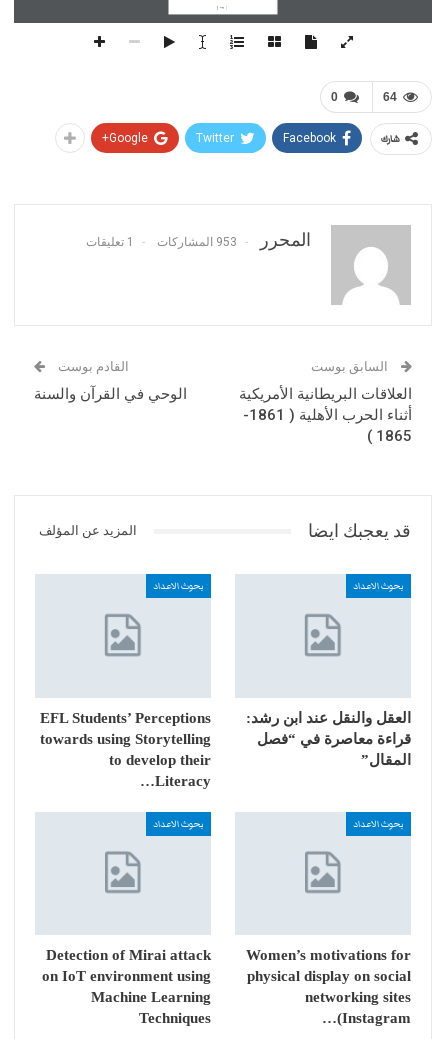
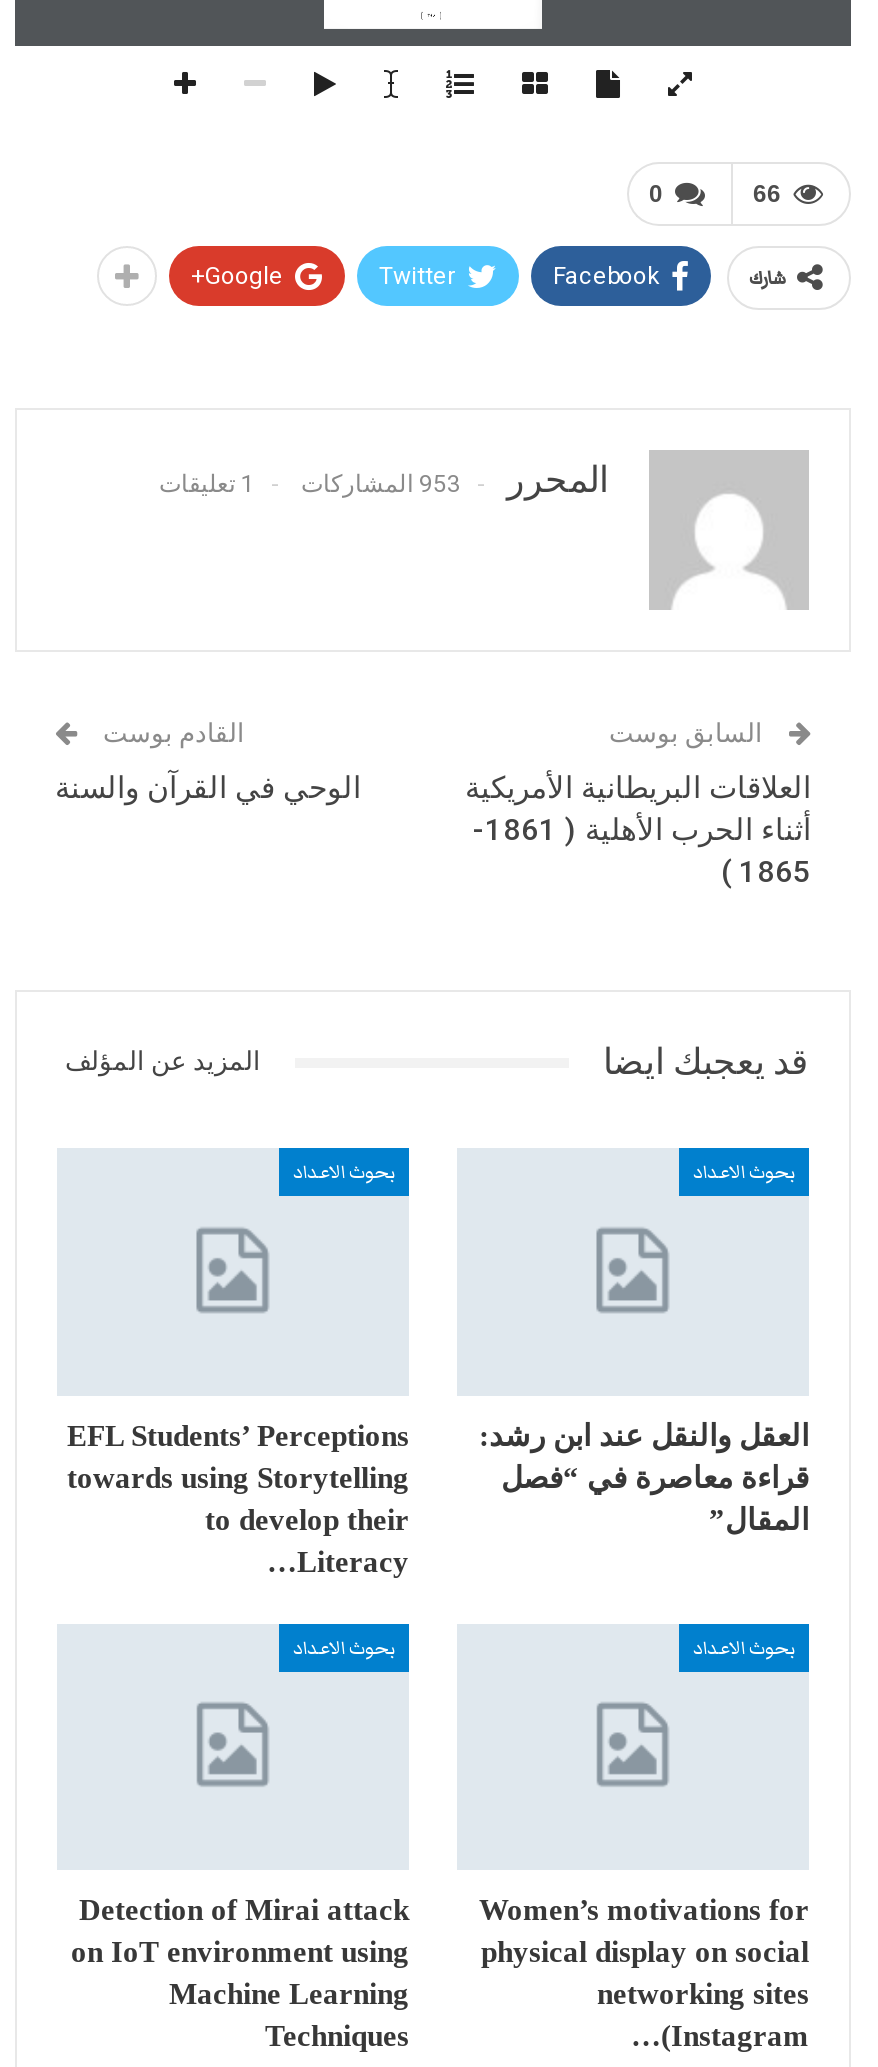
- 64
+ 66
